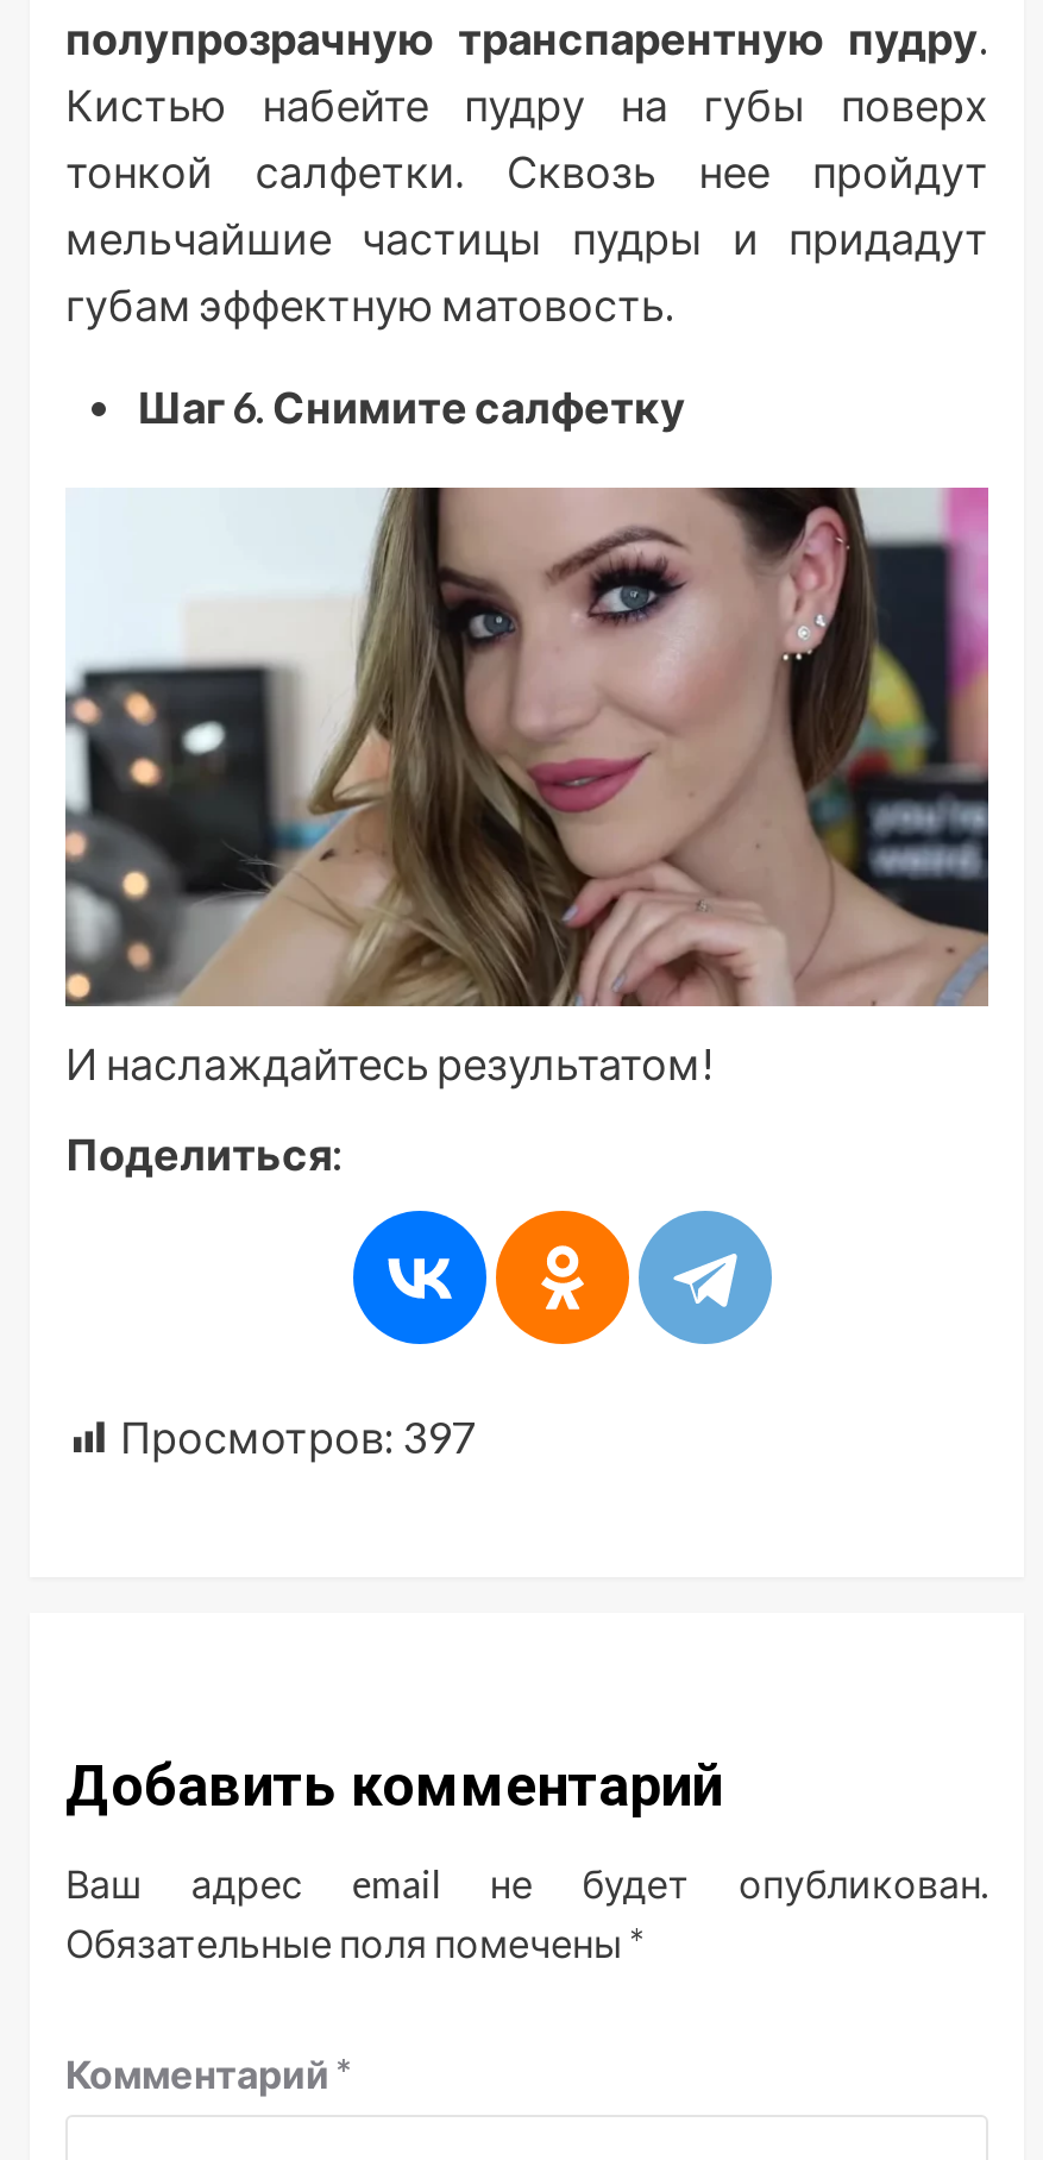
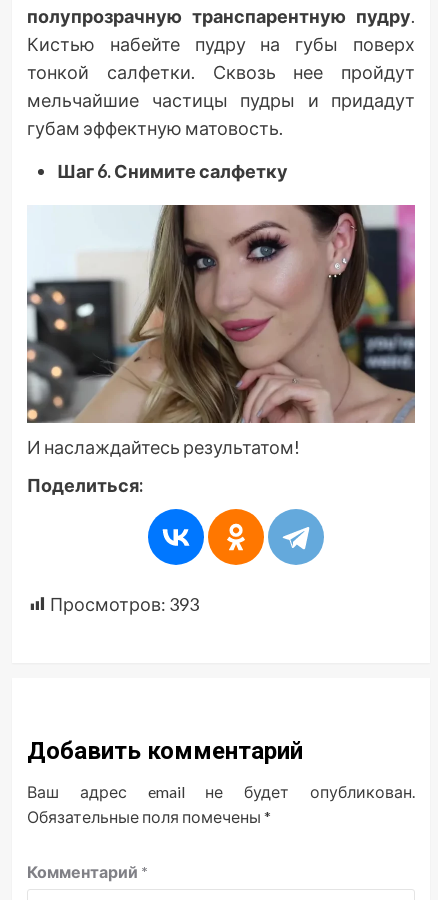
- Просмотров: 397
+ Просмотров: 393
